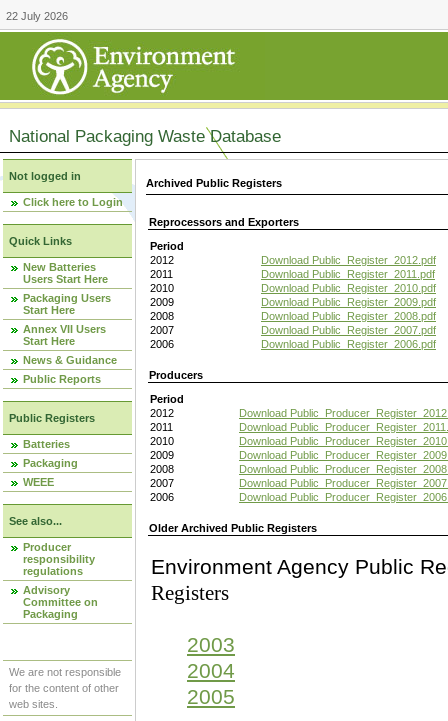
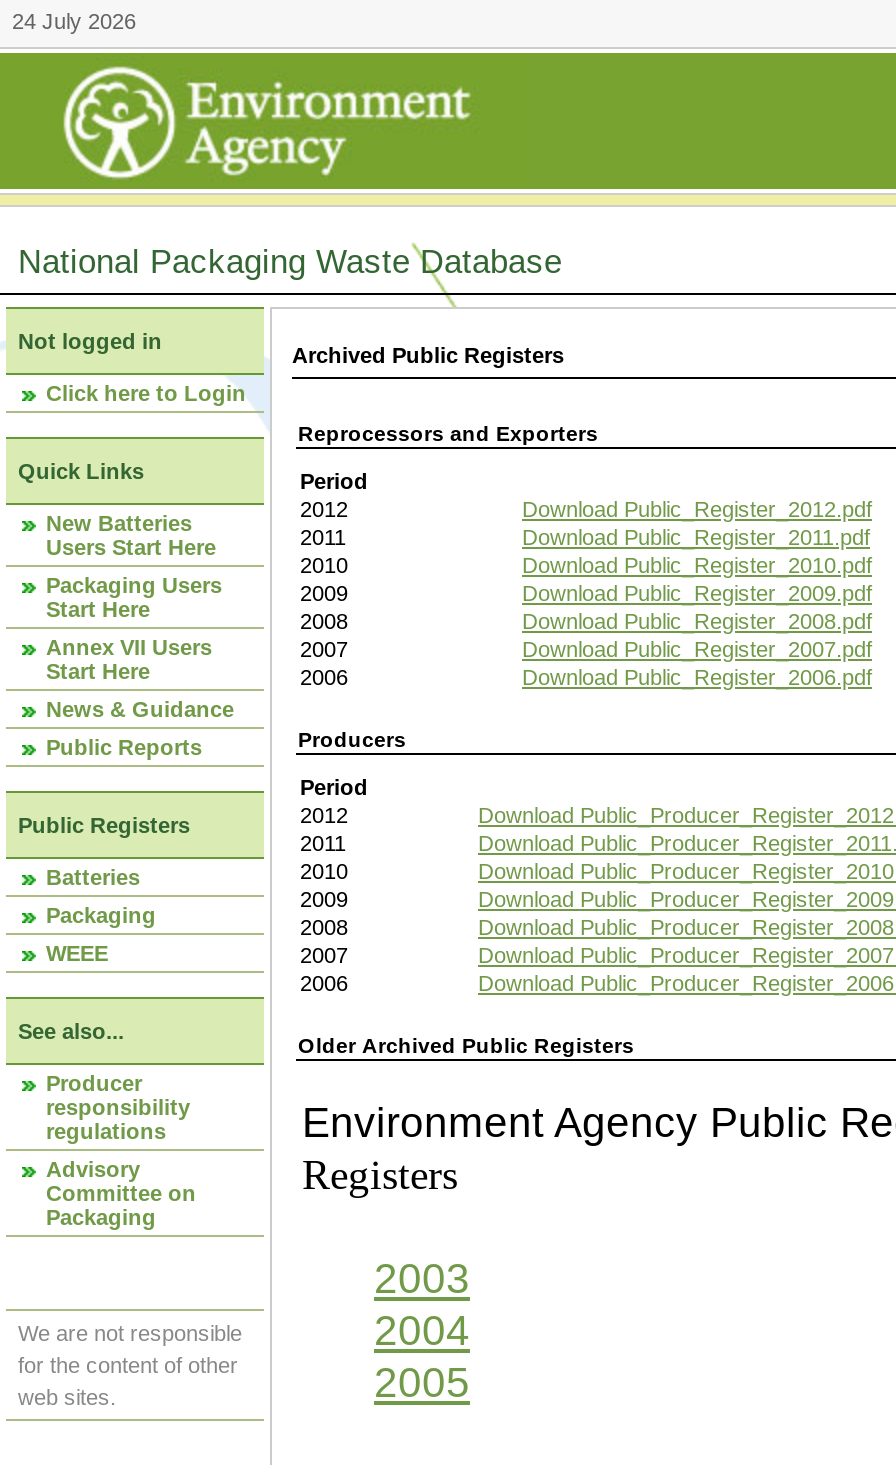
- 22 July 2026
+ 24 July 2026
